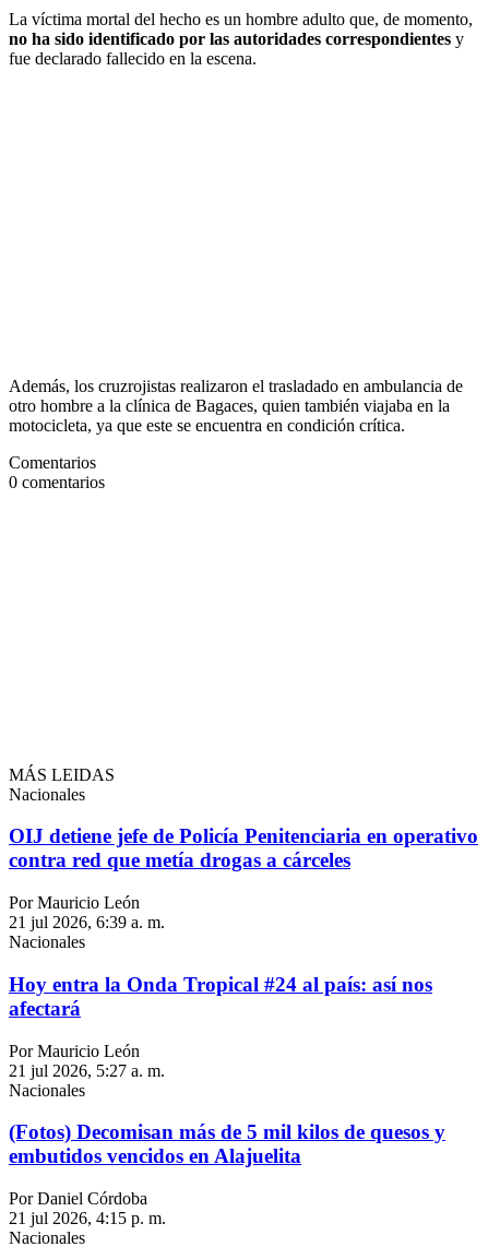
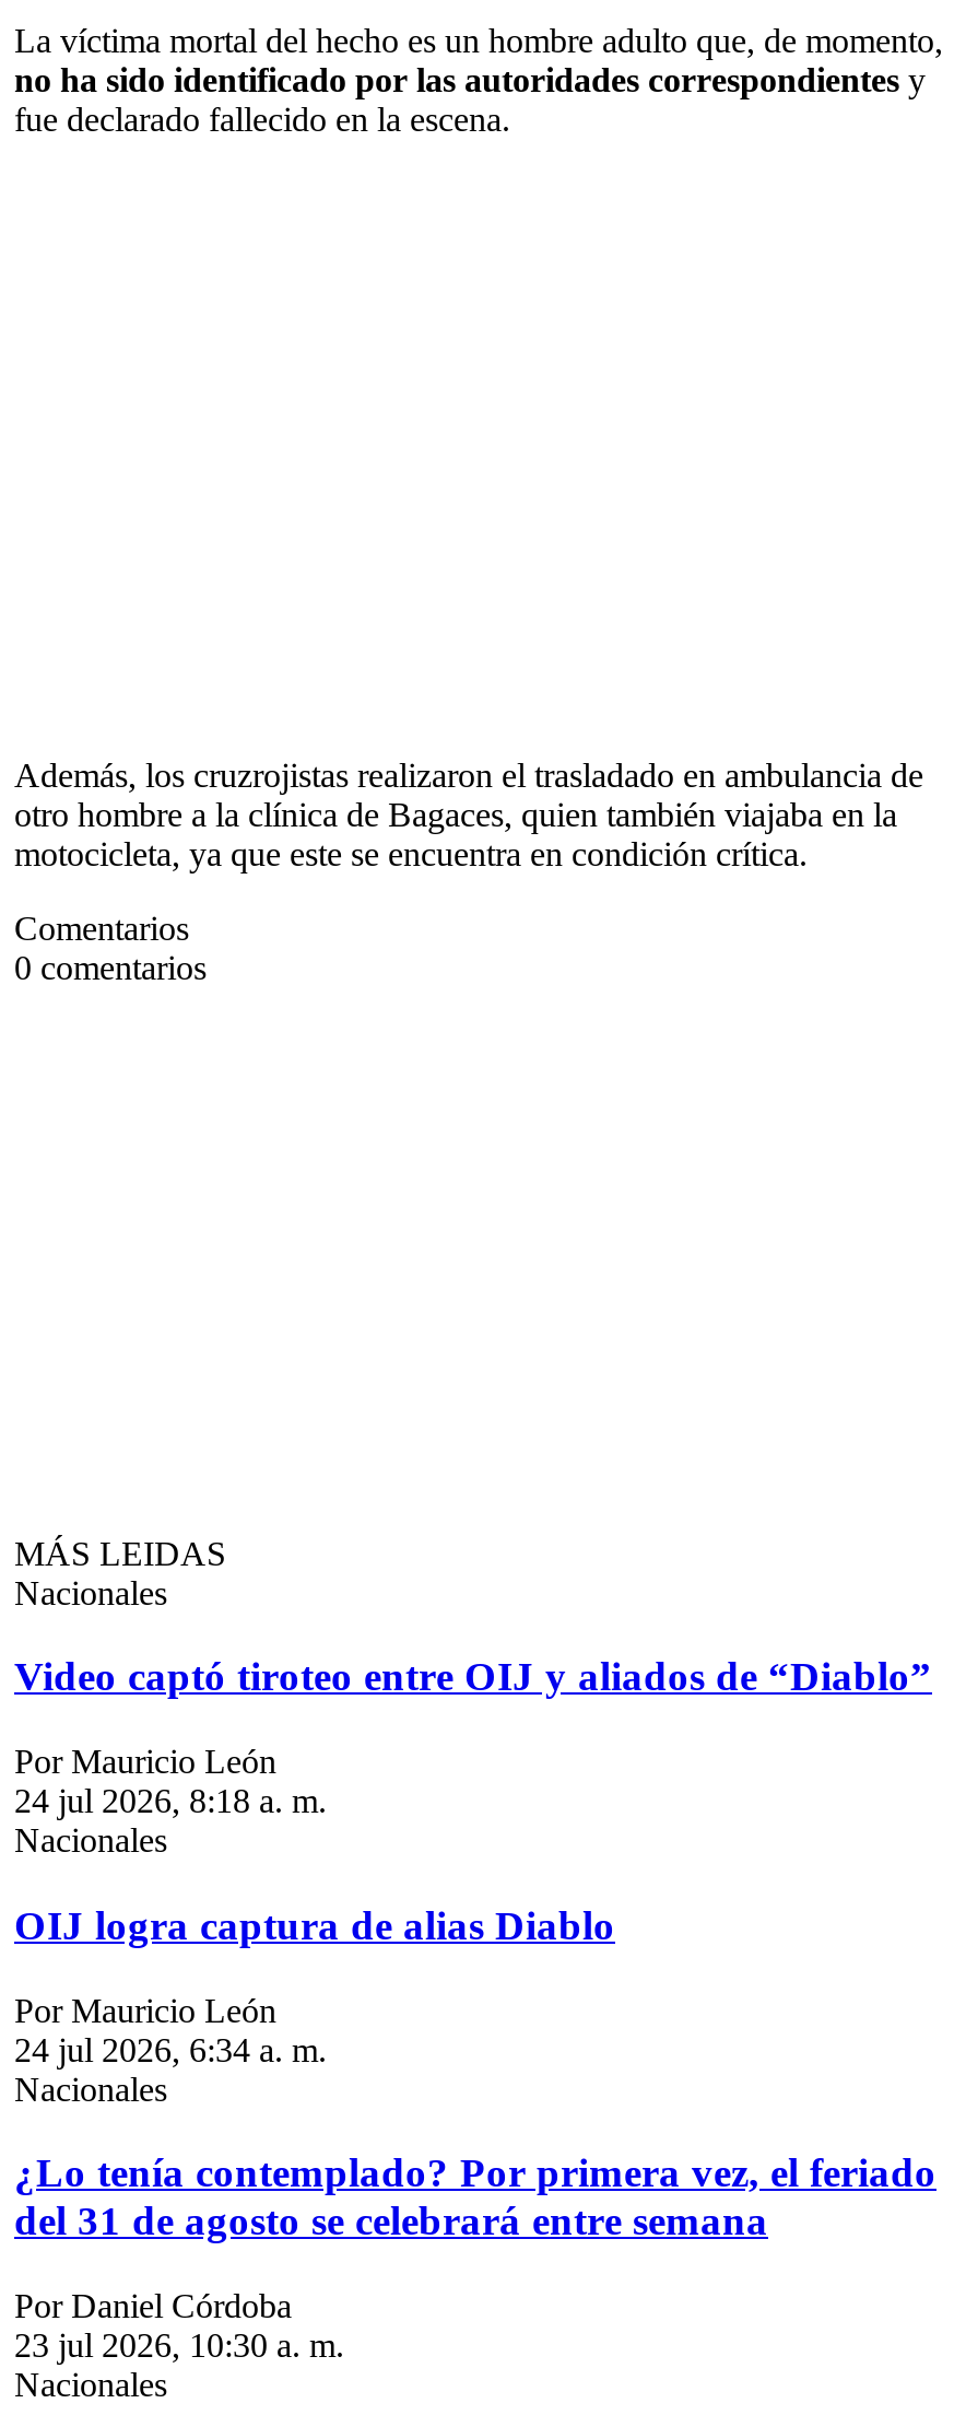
- OIJ detiene jefe de Policía Penitenciaria en operativo
- contra red que metía drogas a cárceles
+ Video captó tiroteo entre OIJ y aliados de “Diablo”

- 21 jul 2026, 6:39 a. m.
+ 24 jul 2026, 8:18 a. m.

- Hoy entra la Onda Tropical #24 al país: así nos
- afectará
+ OIJ logra captura de alias Diablo

- 21 jul 2026, 5:27 a. m.
+ 24 jul 2026, 6:34 a. m.

- (Fotos) Decomisan más de 5 mil kilos de quesos y
- embutidos vencidos en Alajuelita
+ ¿Lo tenía contemplado? Por primera vez, el feriado
+ del 31 de agosto se celebrará entre semana

- 21 jul 2026, 4:15 p. m.
+ 23 jul 2026, 10:30 a. m.
